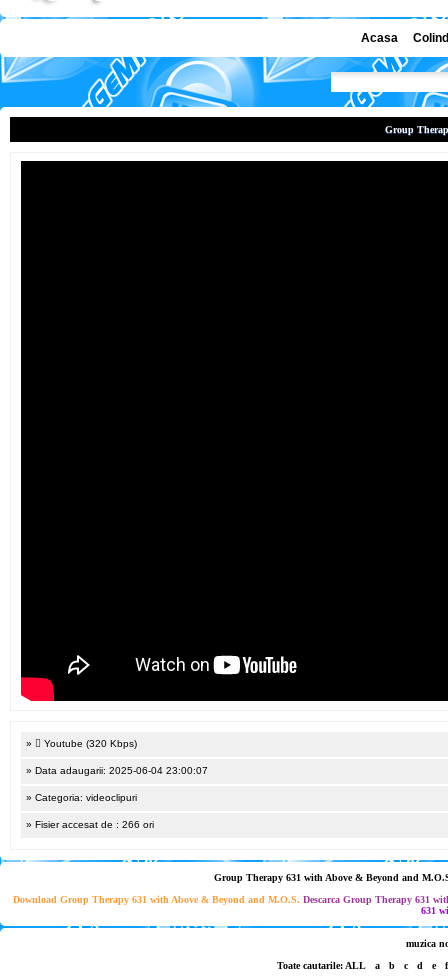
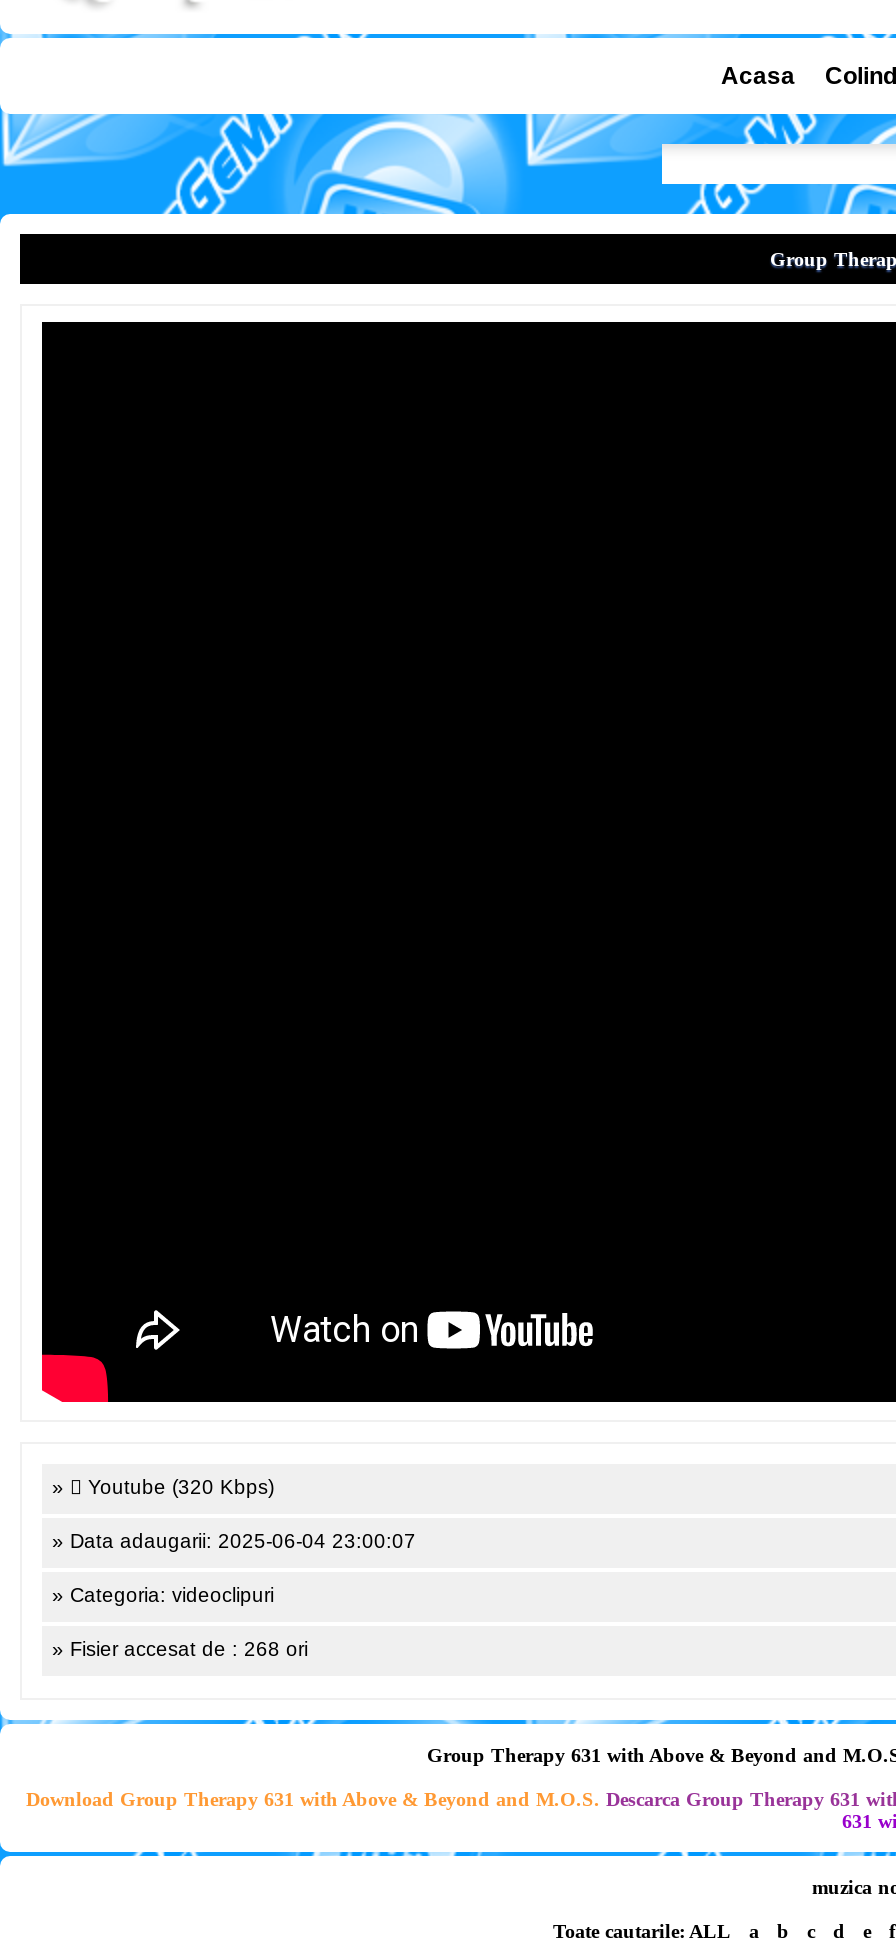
- » Fisier accesat de : 266 ori
+ » Fisier accesat de : 268 ori
